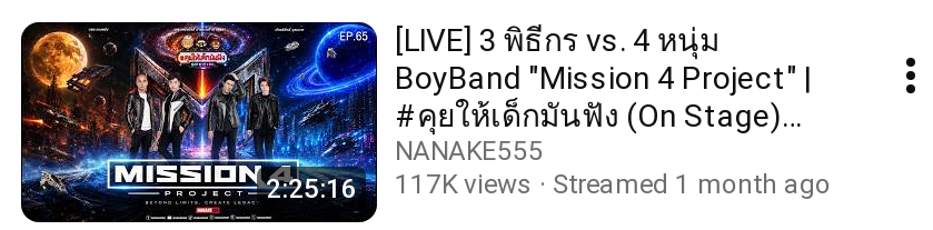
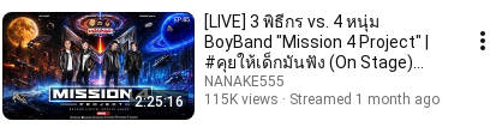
- 2:25:16 117K views Streamed 1 month ago
+ 2:25:16 115K views Streamed 1 month ago
